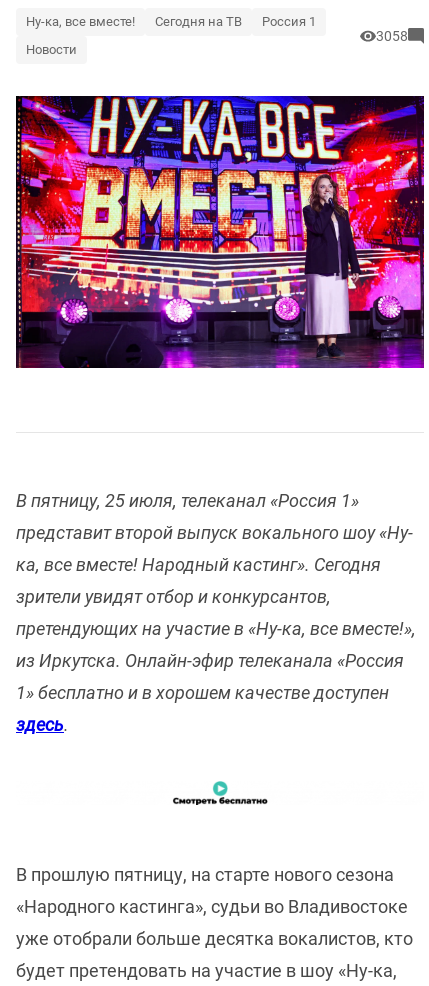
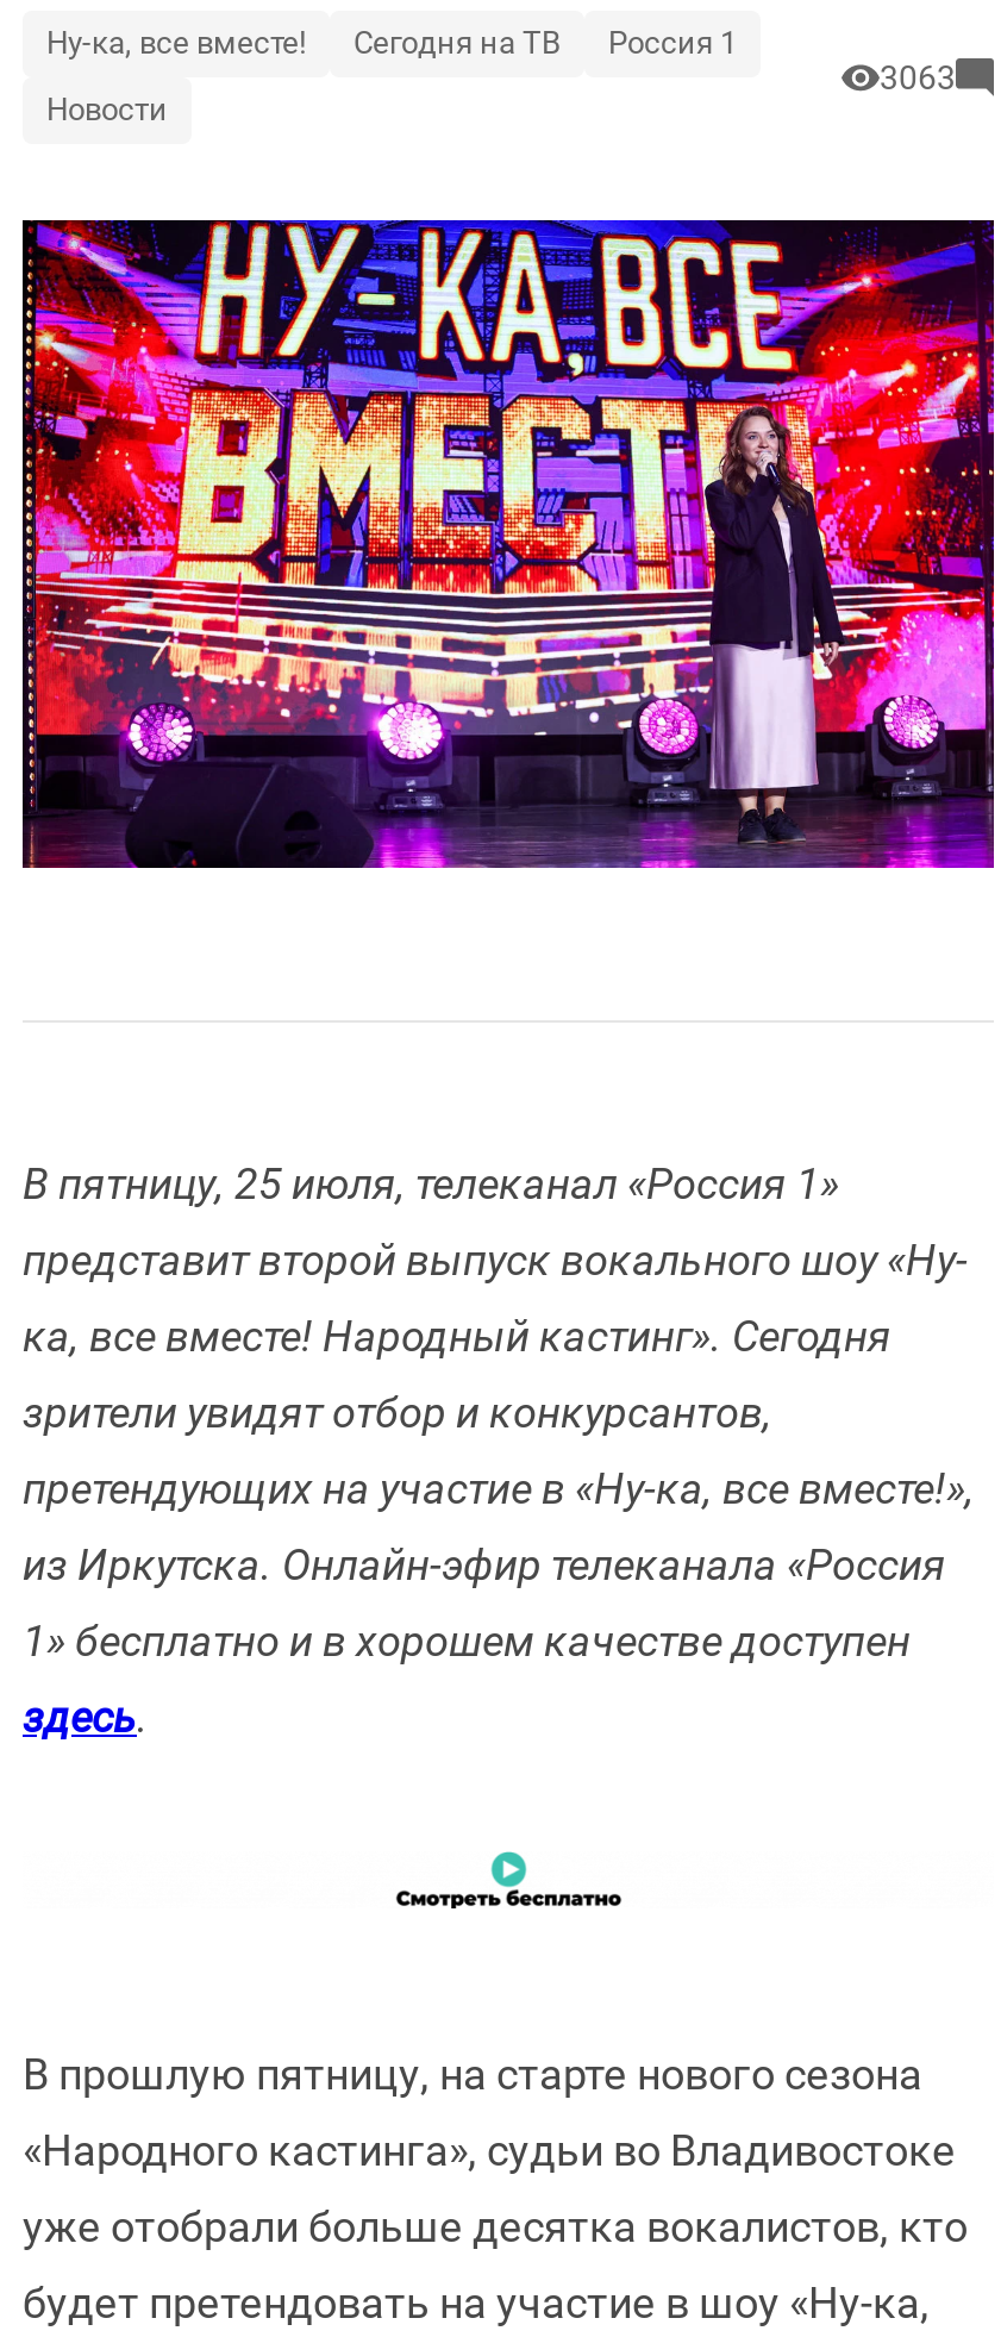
- 3058
+ 3063
